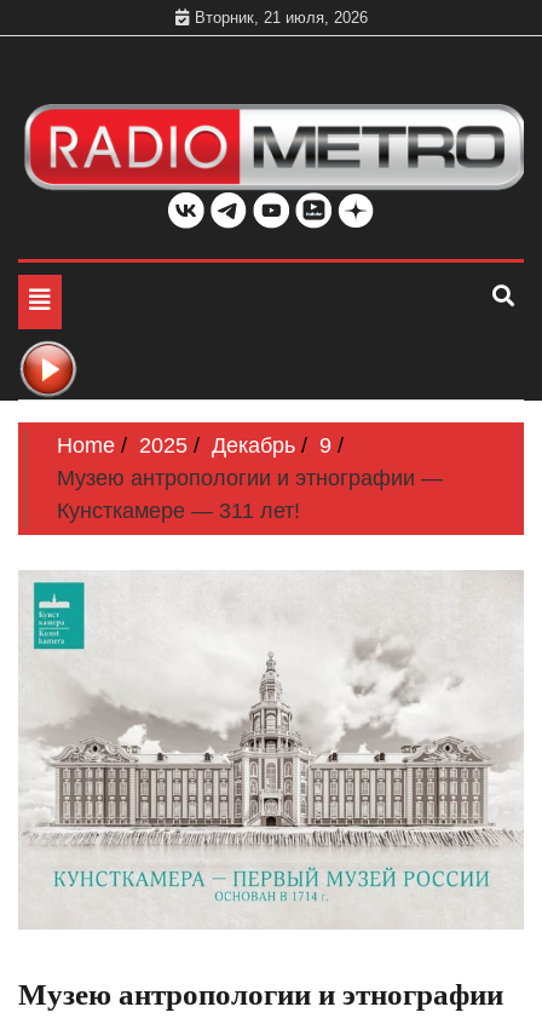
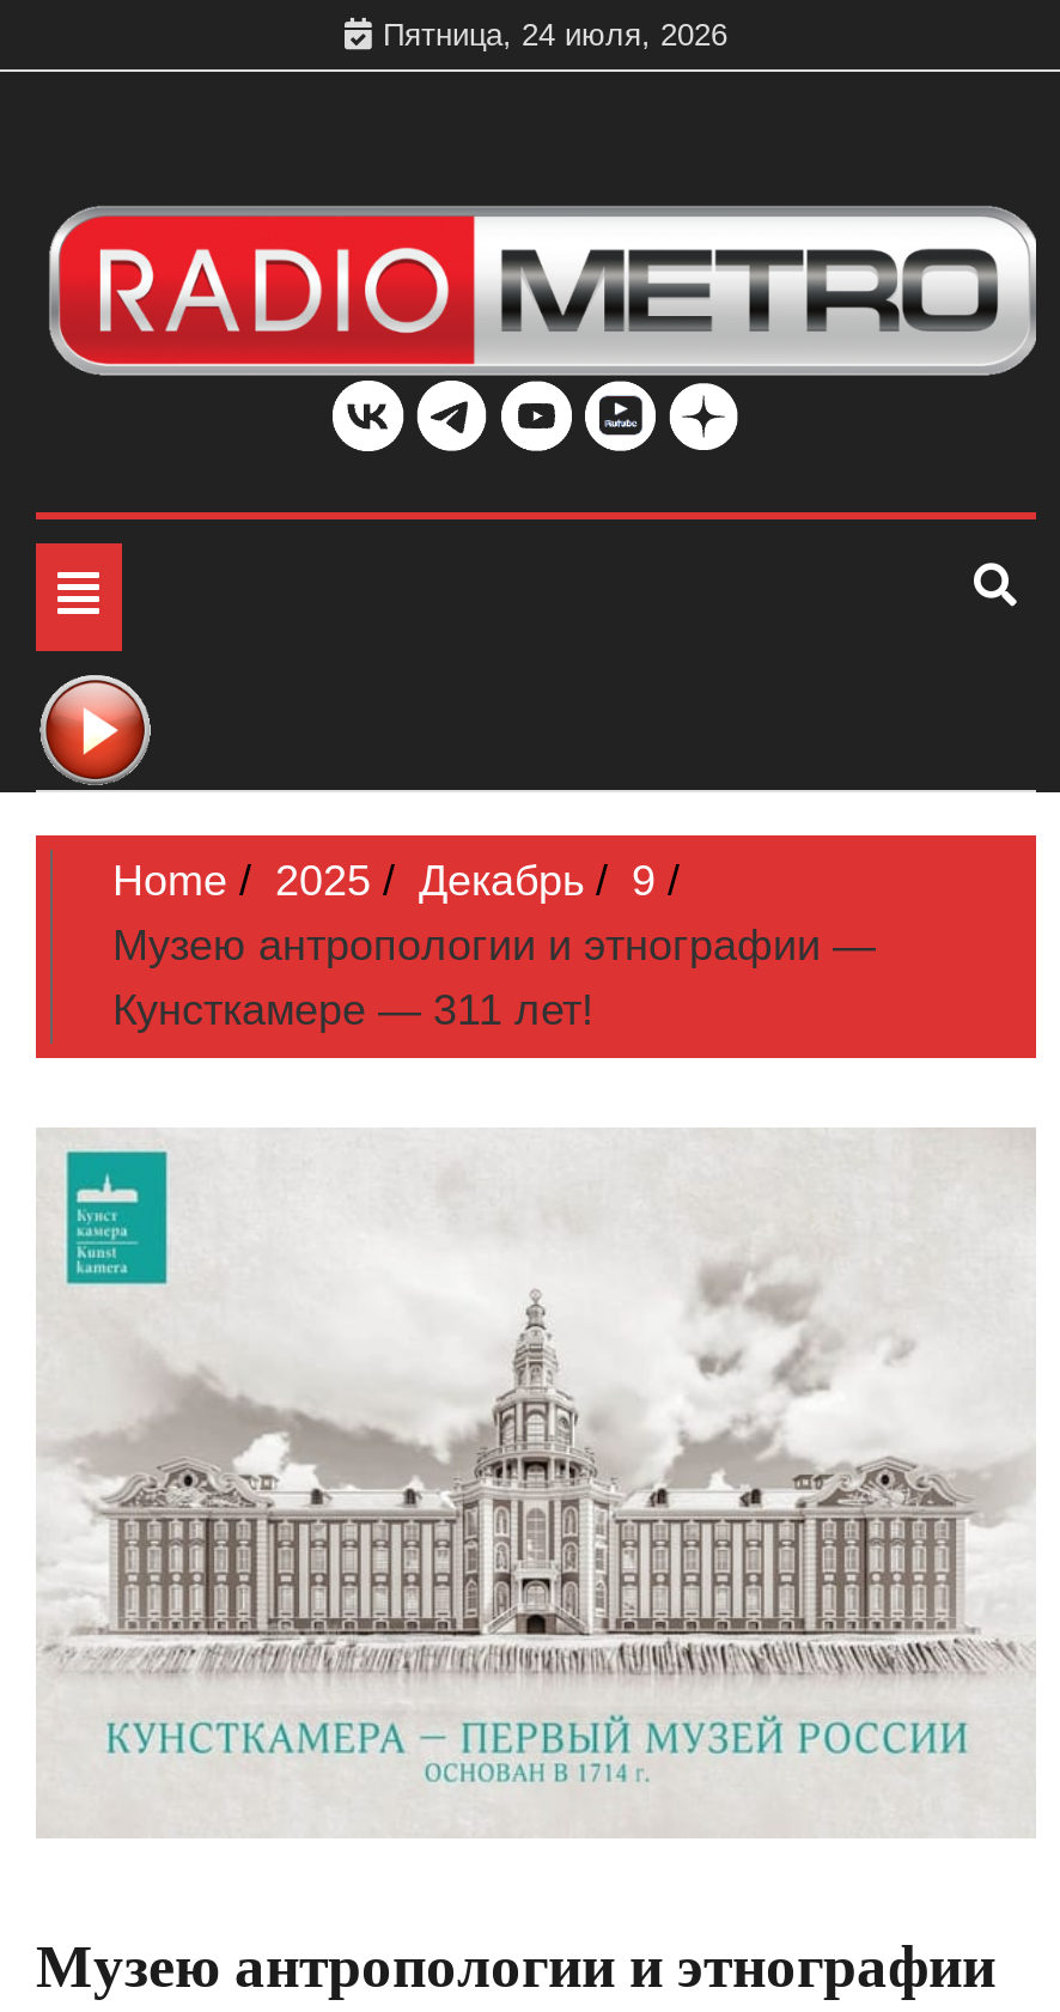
- Вторник, 21 июля, 2026
+ Пятница, 24 июля, 2026
